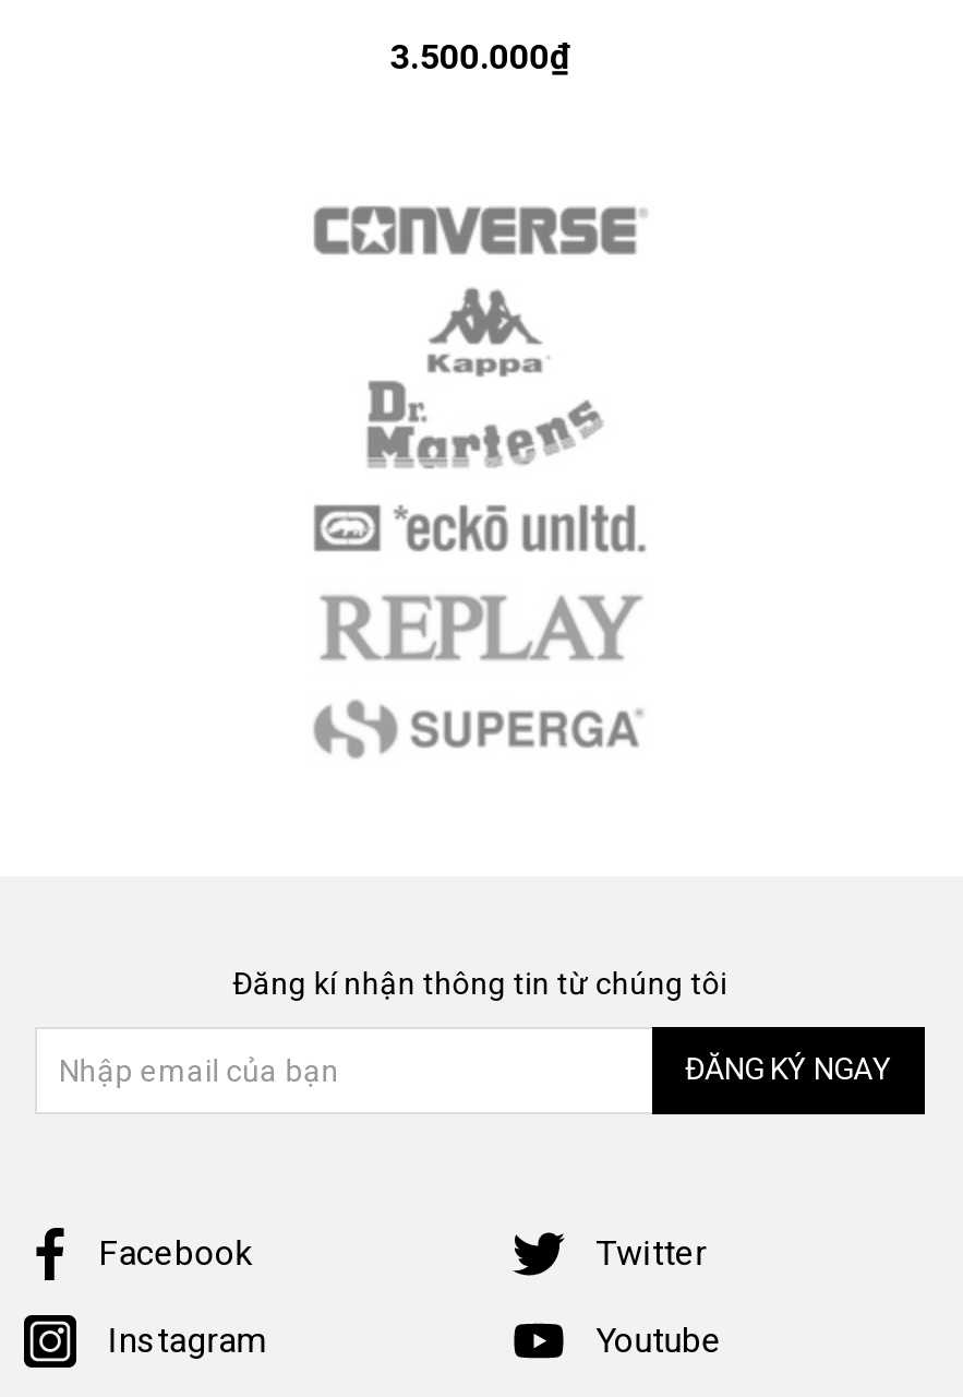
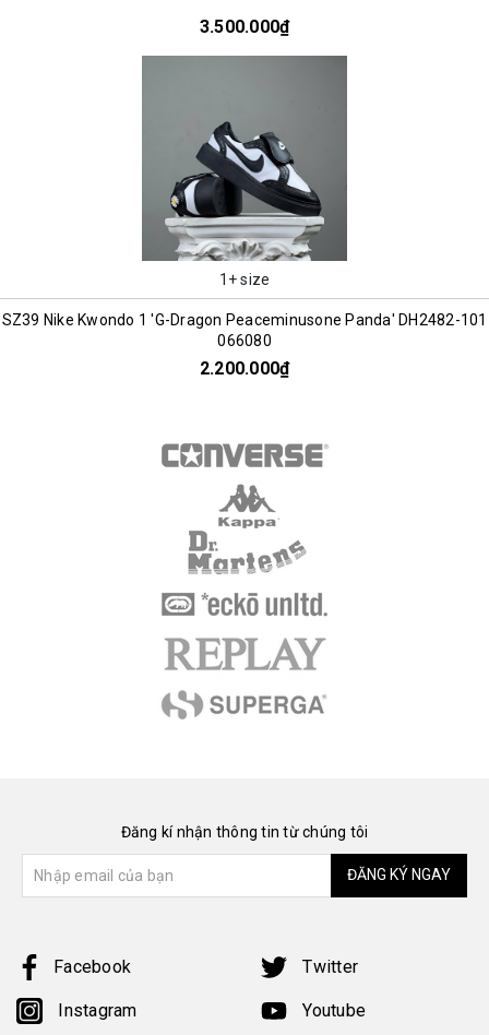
+ [image]
+ 1+ size
+ SZ39 Nike Kwondo 1 'G-Dragon Peaceminusone Panda' DH2482-101
+ 066080
+ 2.200.000₫
